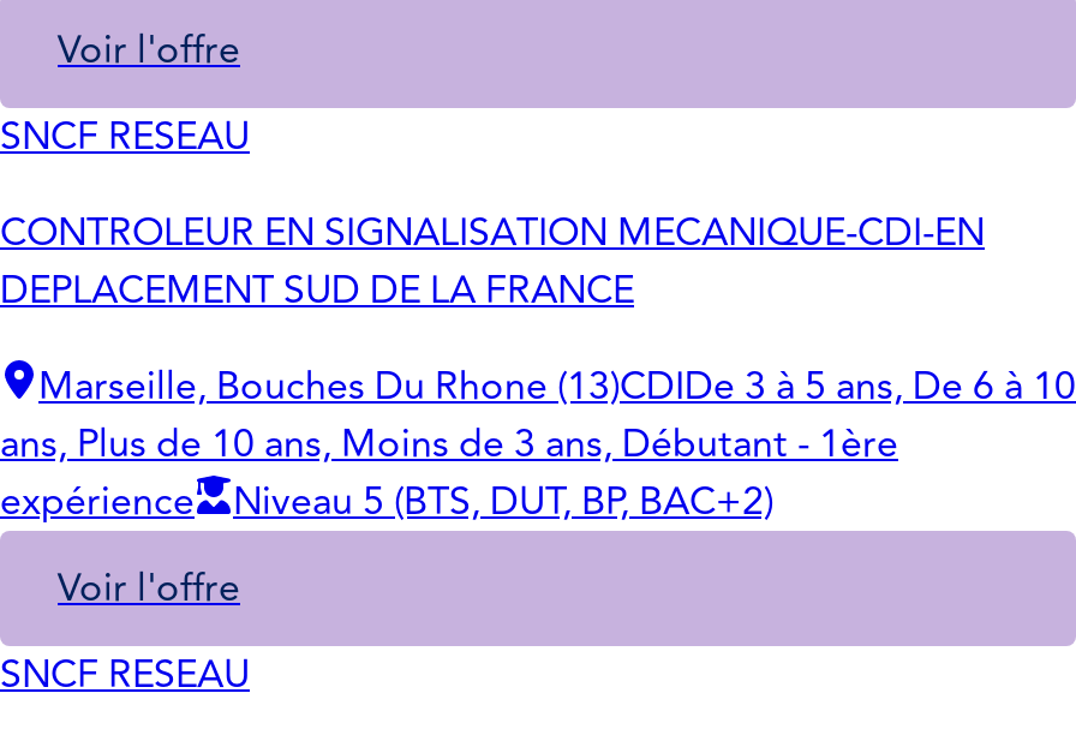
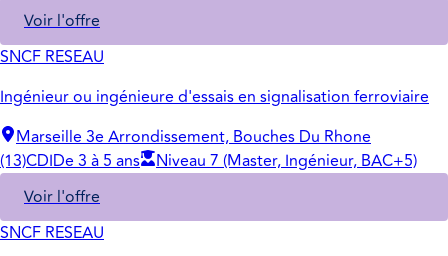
- CONTROLEUR EN SIGNALISATION MECANIQUE-CDI-EN
- DEPLACEMENT SUD DE LA FRANCE
+ Ingénieur ou ingénieure d'essais en signalisation ferroviaire

- Marseille, Bouches Du Rhone (13)CDIDe 3 à 5 ans, De 6 à 10
- ans, Plus de 10 ans, Moins de 3 ans, Débutant - 1ère
- expérience
- Niveau 5 (BTS, DUT, BP, BAC+2)
+ Marseille 3e Arrondissement, Bouches Du Rhone
+ (13)CDIDe 3 à 5 ans
+ Niveau 7 (Master, Ingénieur, BAC+5)
